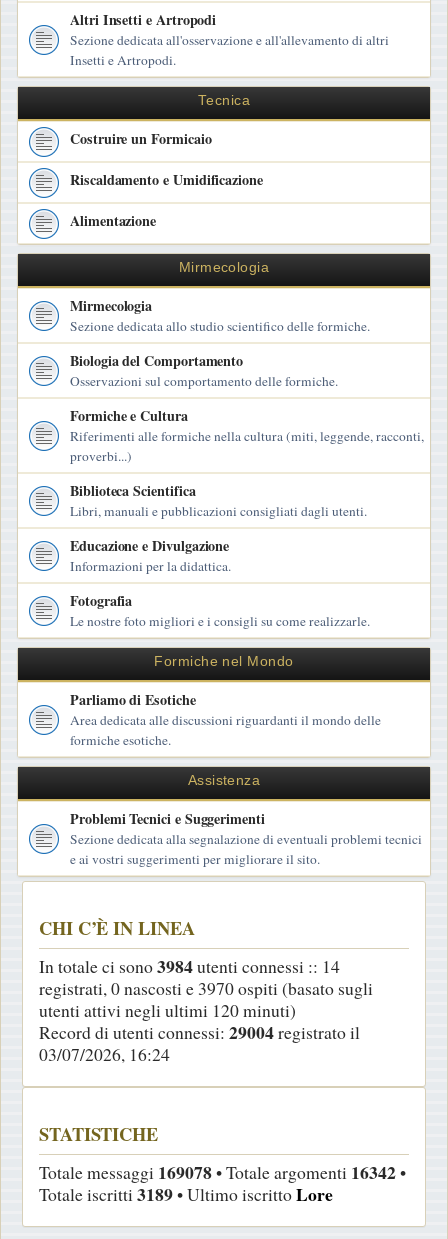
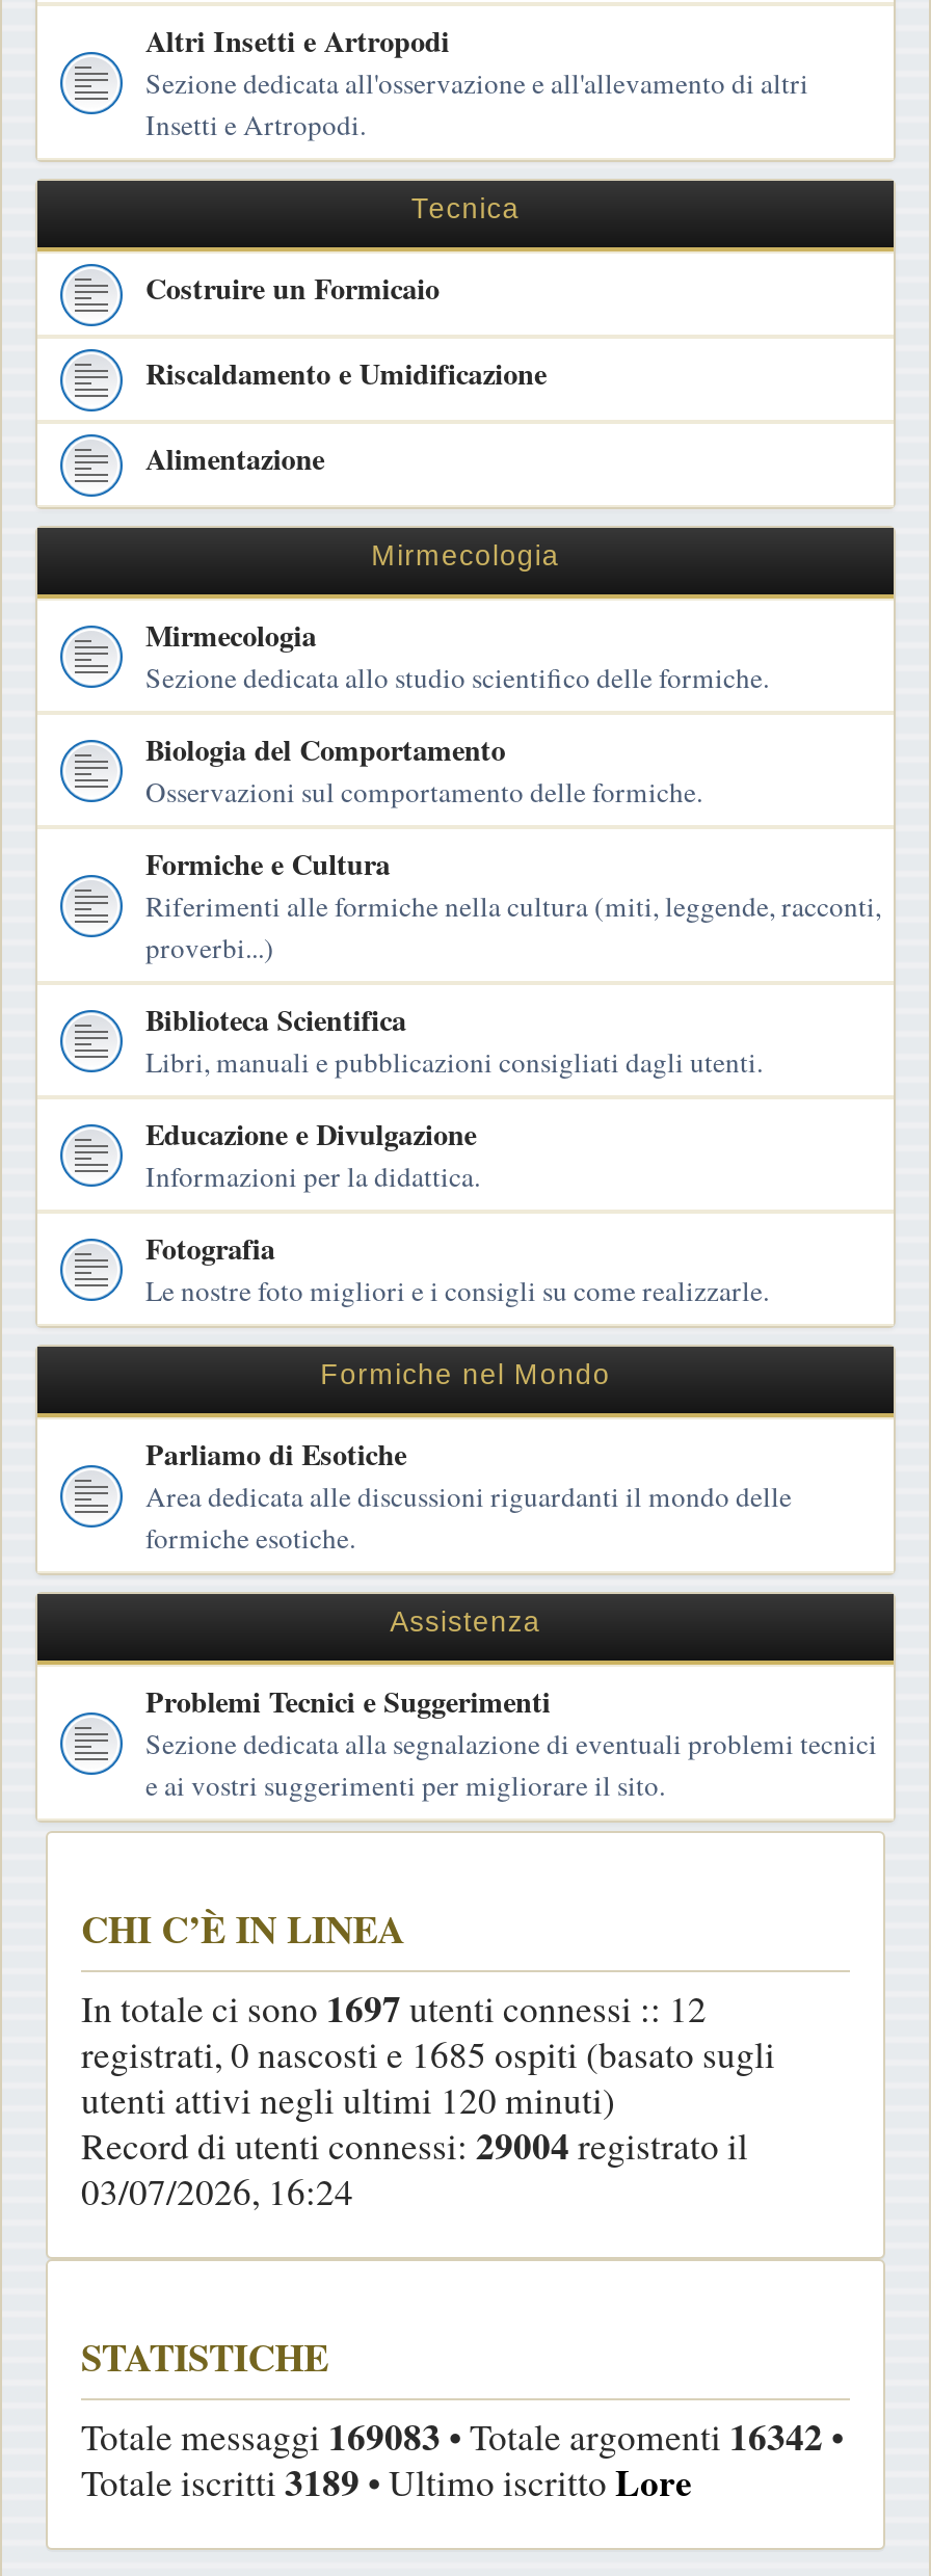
- In totale ci sono 3984 utenti connessi :: 14
+ In totale ci sono 1697 utenti connessi :: 12

- registrati, 0 nascosti e 3970 ospiti (basato sugli
+ registrati, 0 nascosti e 1685 ospiti (basato sugli

- Totale messaggi 169078 • Totale argomenti 16342 •
+ Totale messaggi 169083 • Totale argomenti 16342 •
